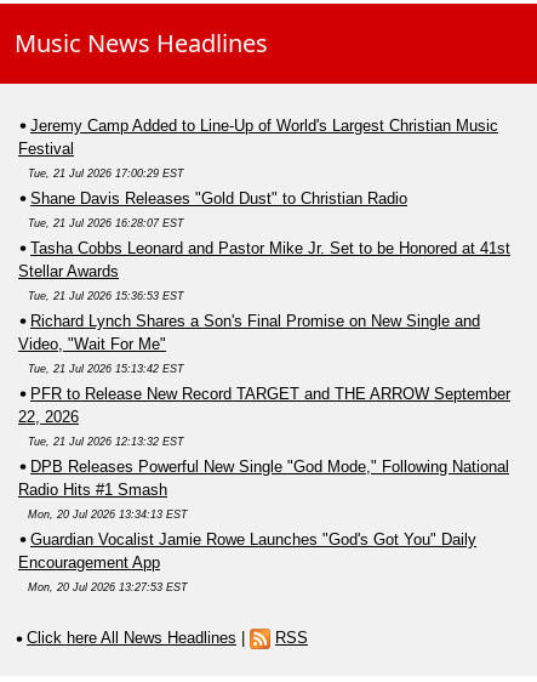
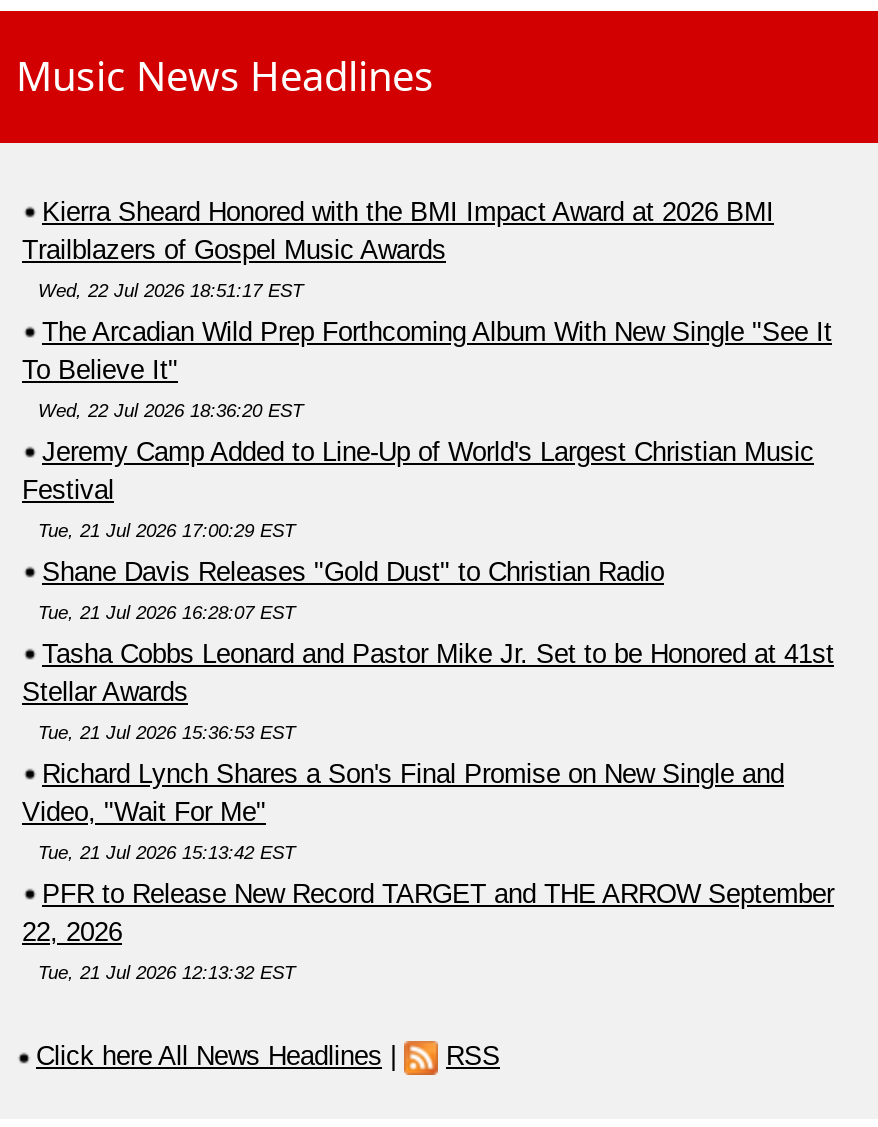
+ Kierra Sheard Honored with the BMI Impact Award at 2026 BMI
+ Trailblazers of Gospel Music Awards
+ Wed, 22 Jul 2026 18:51:17 EST
+ The Arcadian Wild Prep Forthcoming Album With New Single "See It
+ To Believe It"
+ Wed, 22 Jul 2026 18:36:20 EST

moved down: Jeremy Camp Added to Line-Up of World's Largest Christian Music | Festival | Tue, 21 Jul 2026 17:00:29 EST | ... | 22, 2026 | Tue, 21 Jul 2026 12:13:32 EST

- DPB Releases Powerful New Single "God Mode," Following National
- Radio Hits #1 Smash
- Mon, 20 Jul 2026 13:34:13 EST
- Guardian Vocalist Jamie Rowe Launches "God's Got You" Daily
- Encouragement App
- Mon, 20 Jul 2026 13:27:53 EST
